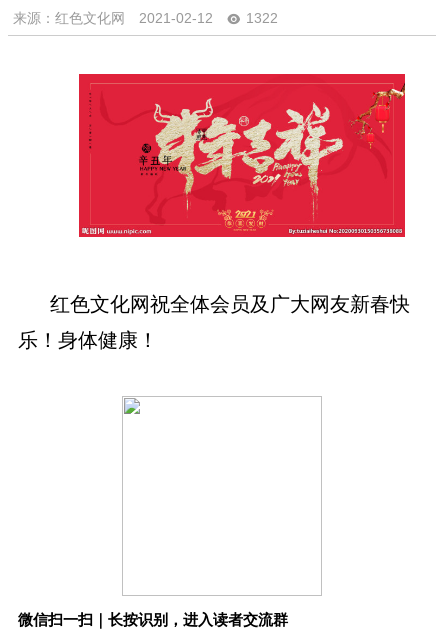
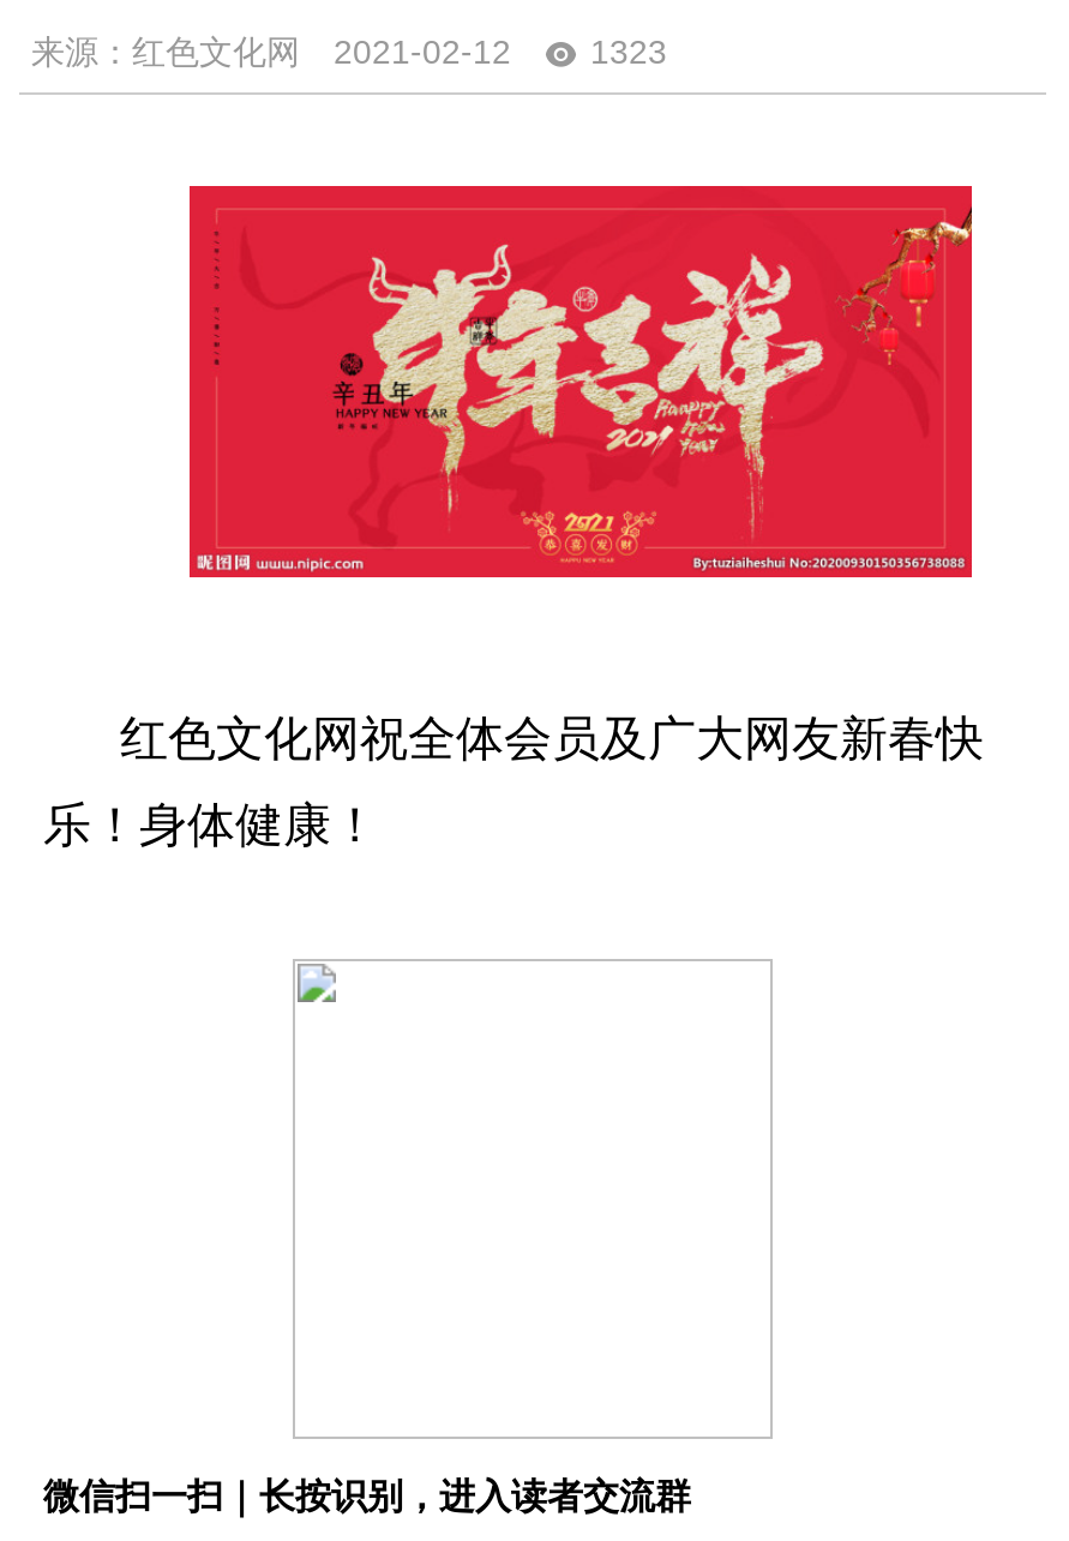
- 1322
+ 1323
